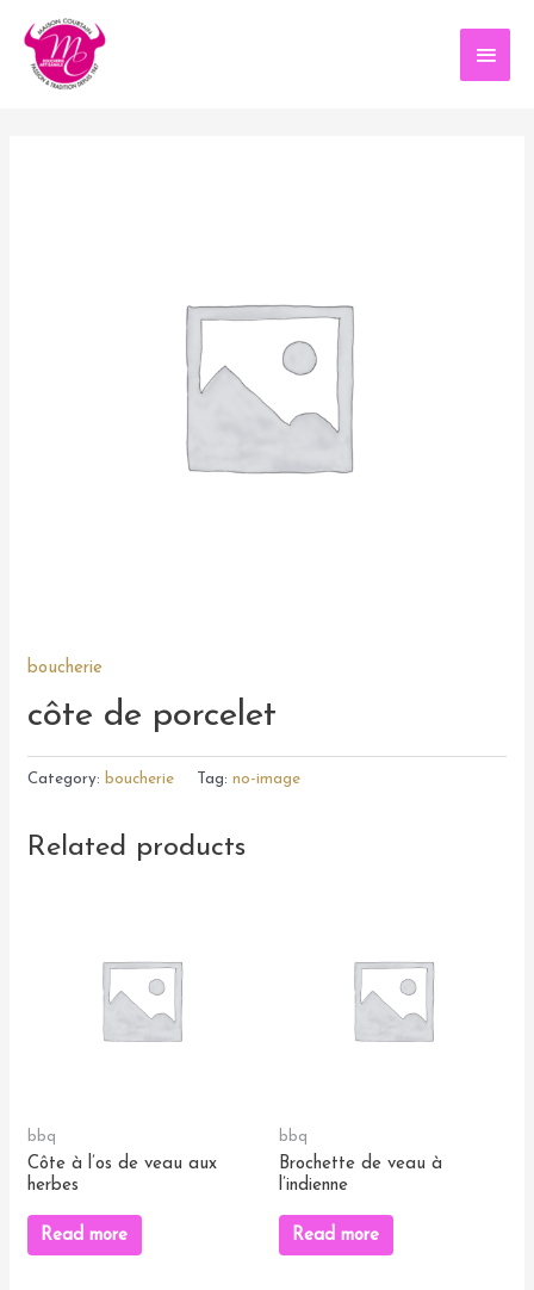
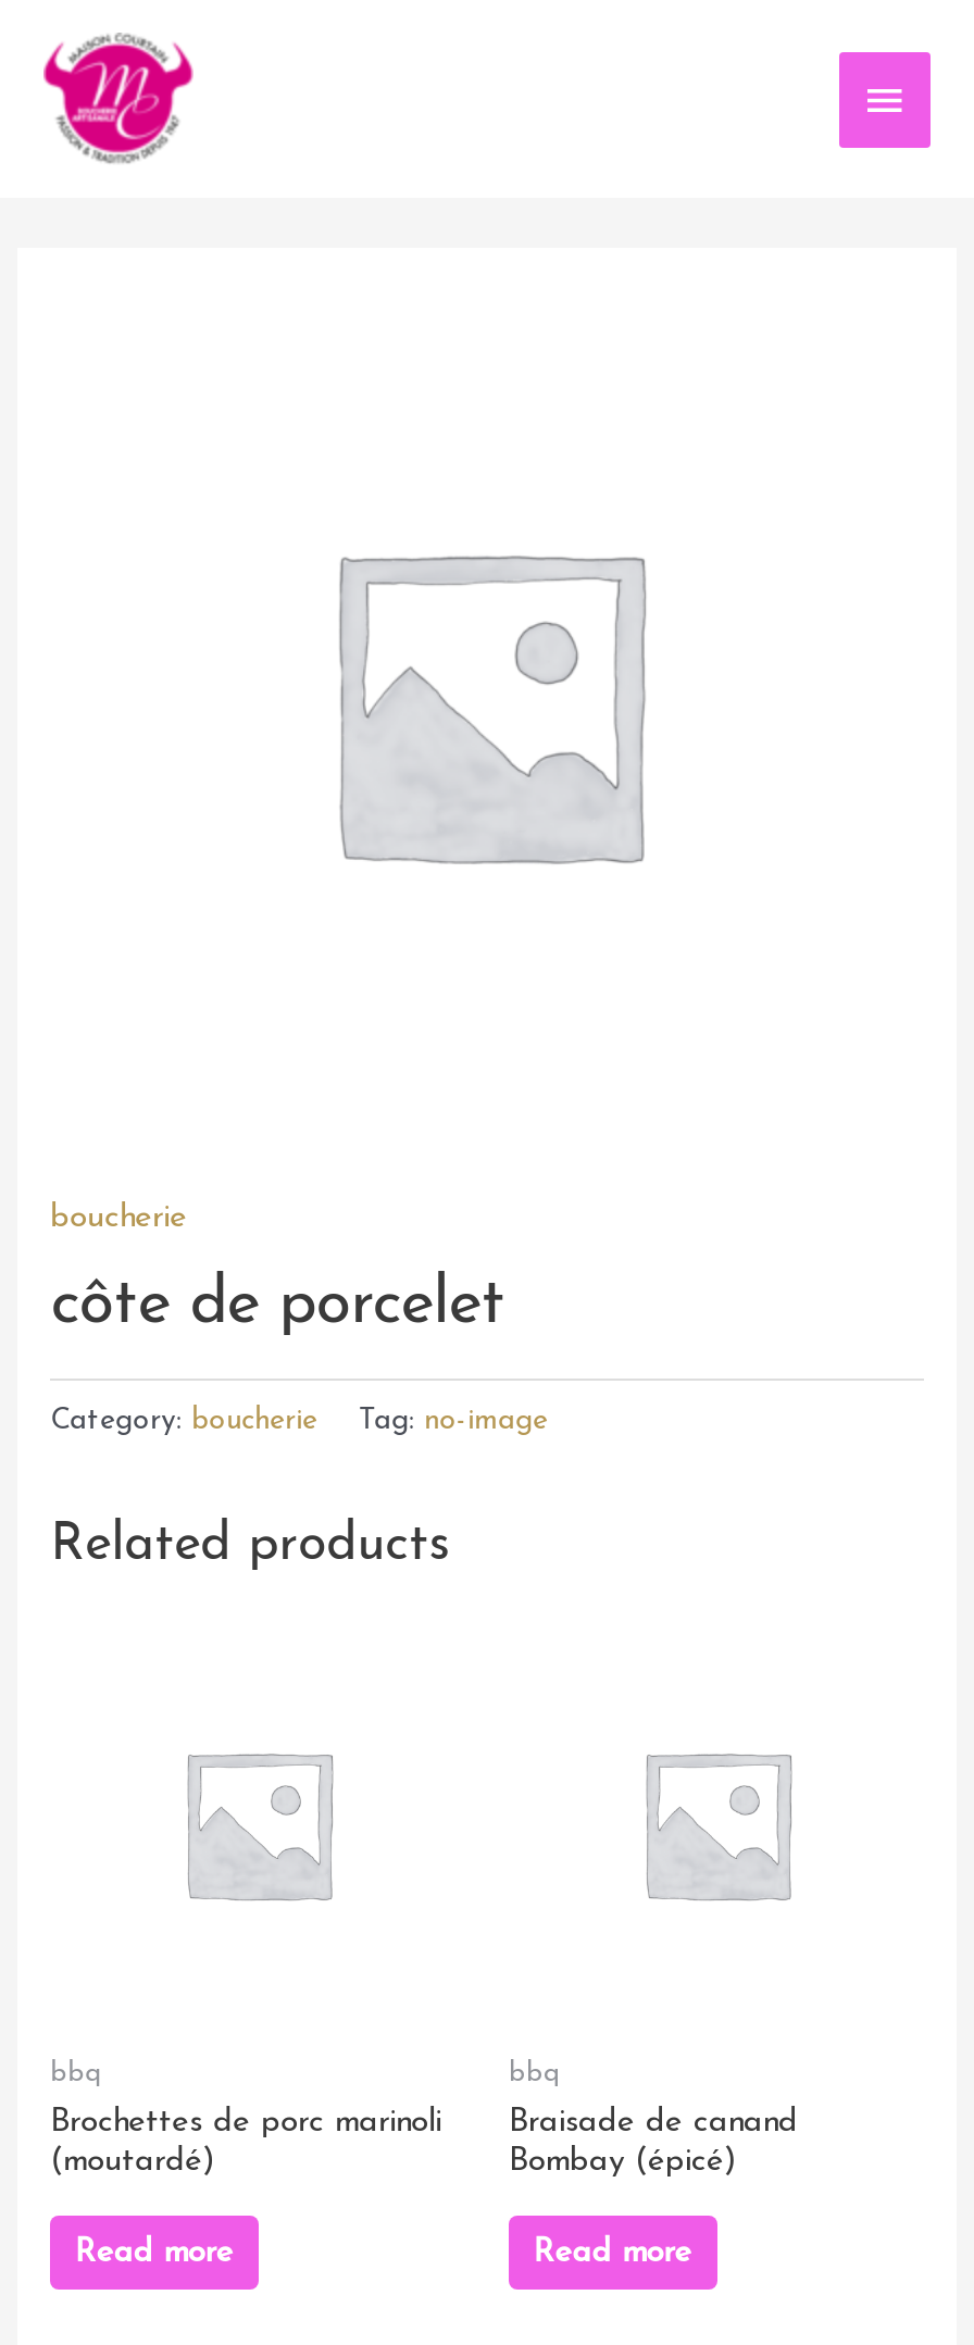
- Côte à l’os de veau aux
- herbes
+ Brochettes de porc marinoli
+ (moutardé)

- Brochette de veau à
- l’indienne
+ Braisade de canand
+ Bombay (épicé)
